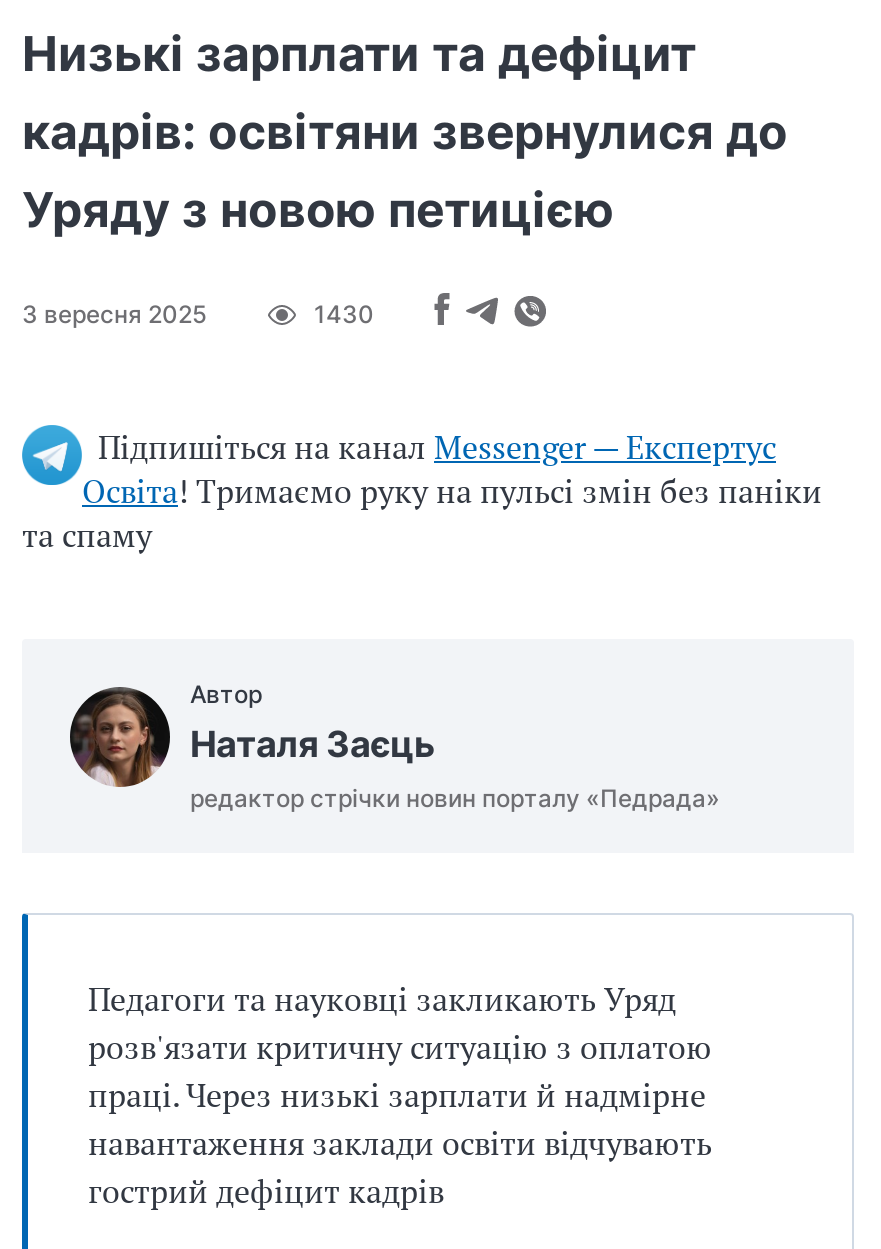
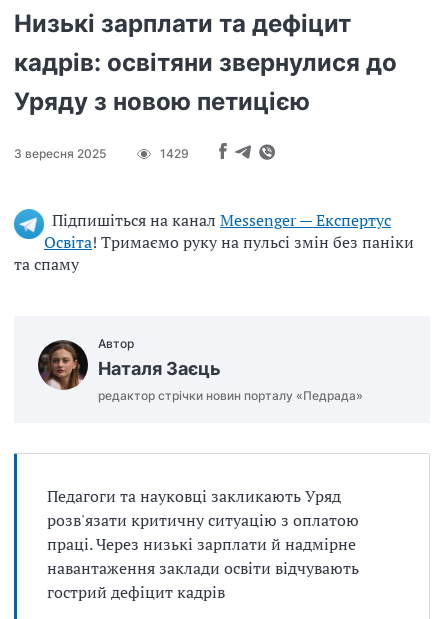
- 1430
+ 1429
